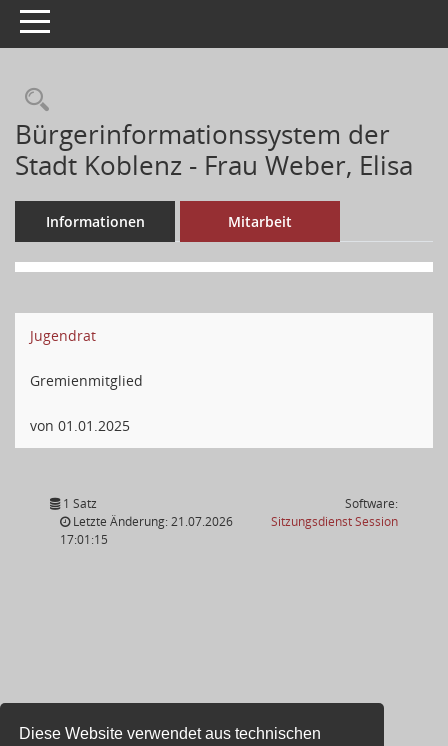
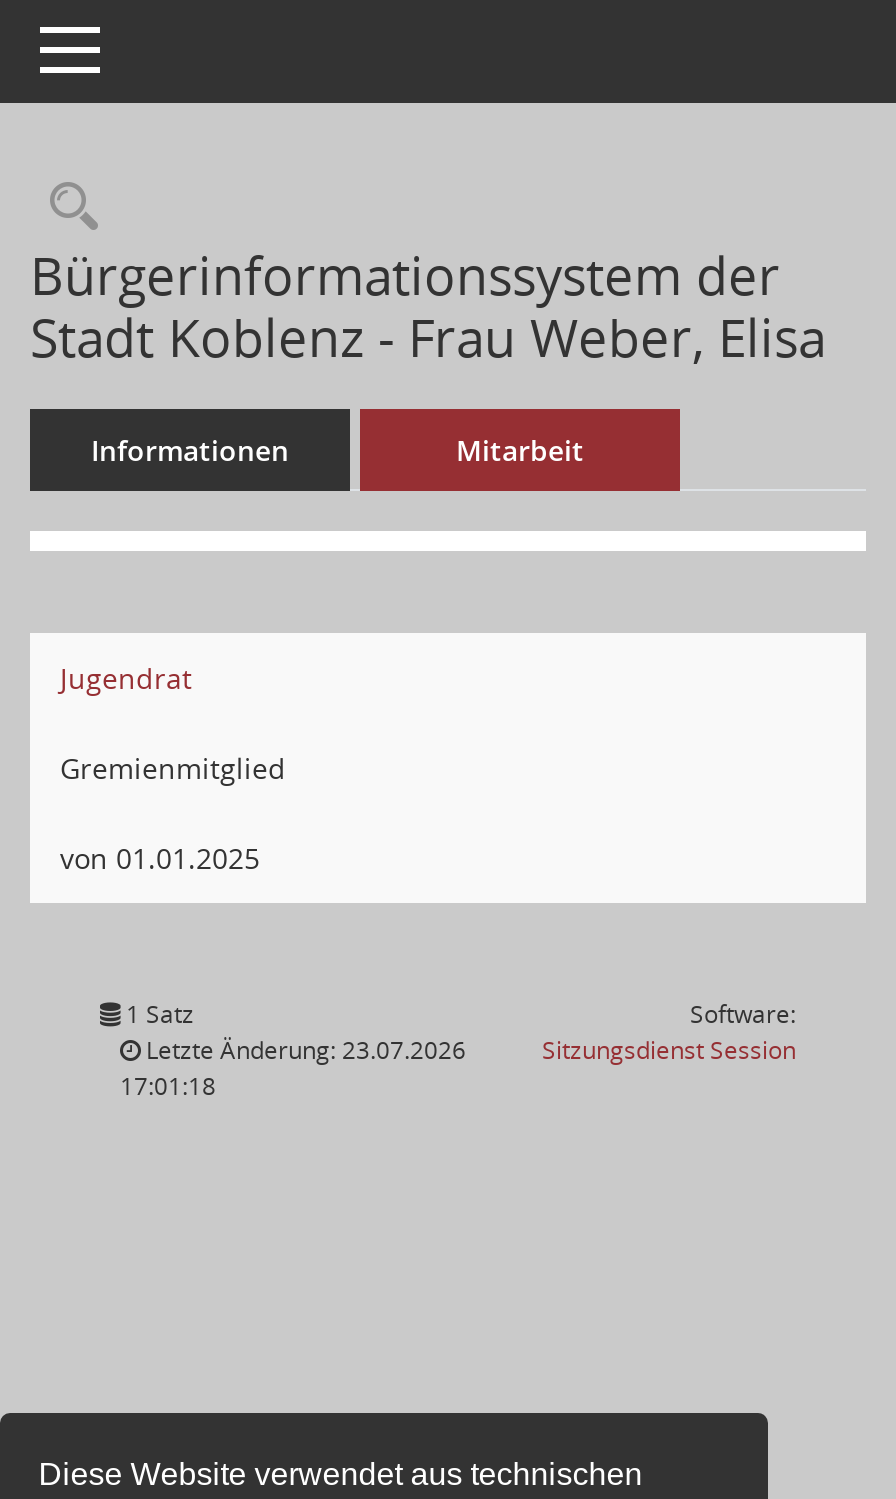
- Letzte Änderung: 21.07.2026
+ Letzte Änderung: 23.07.2026

- 17:01:15
+ 17:01:18
